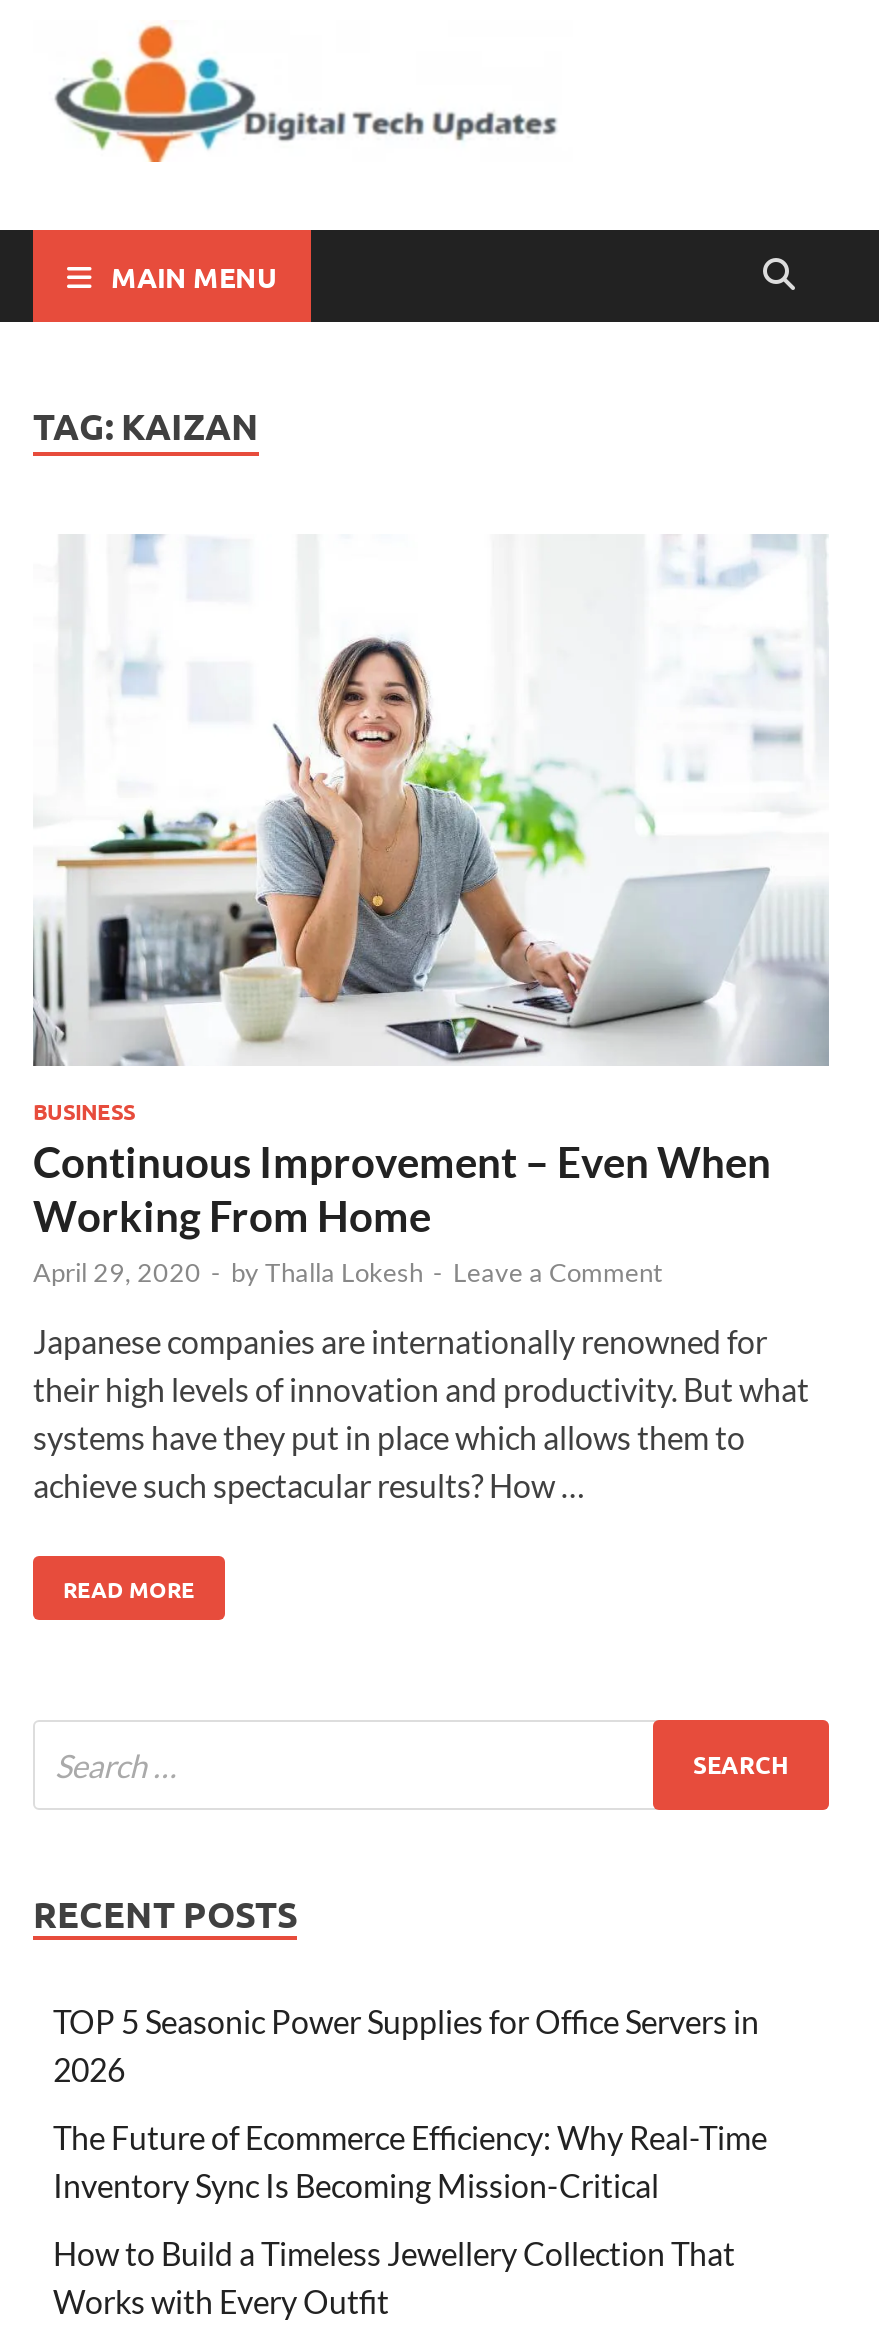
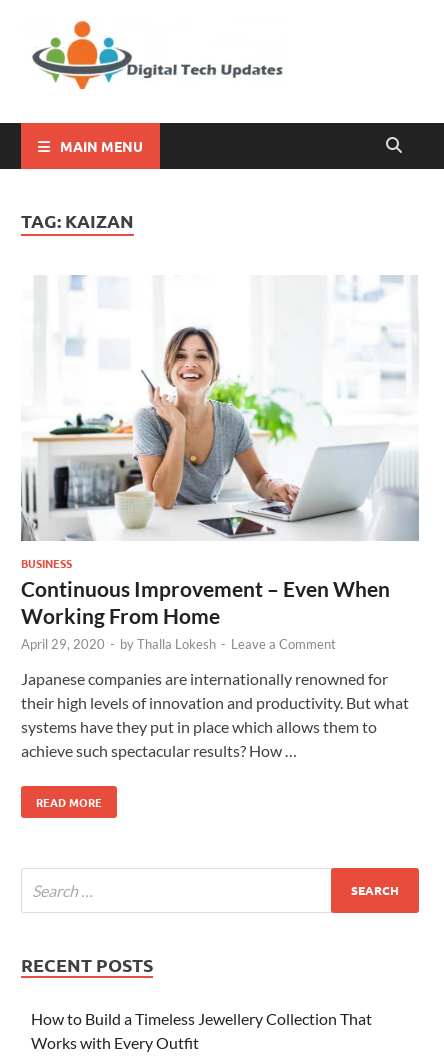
- TOP 5 Seasonic Power Supplies for Office Servers in
- 2026
- The Future of Ecommerce Efficiency: Why Real-Time
- Inventory Sync Is Becoming Mission-Critical
